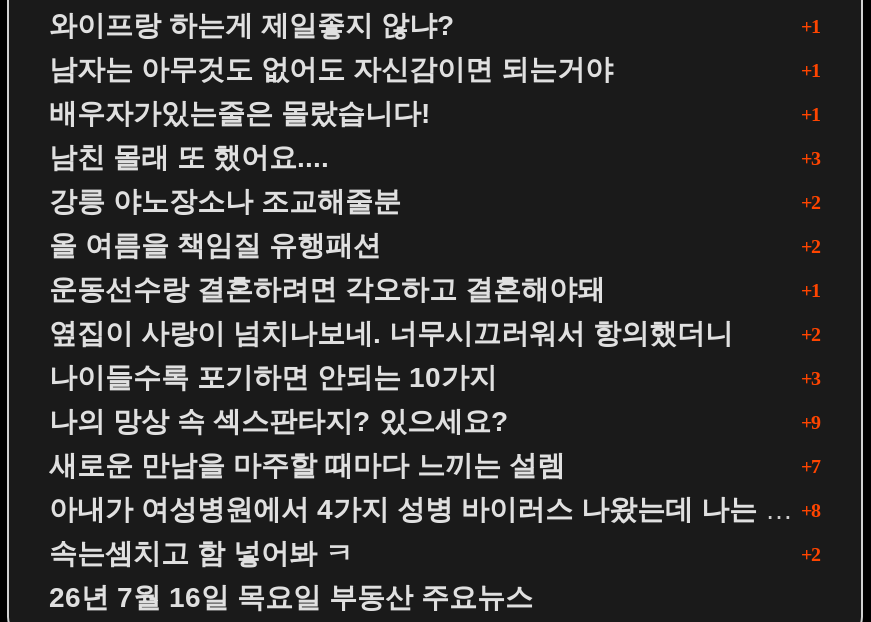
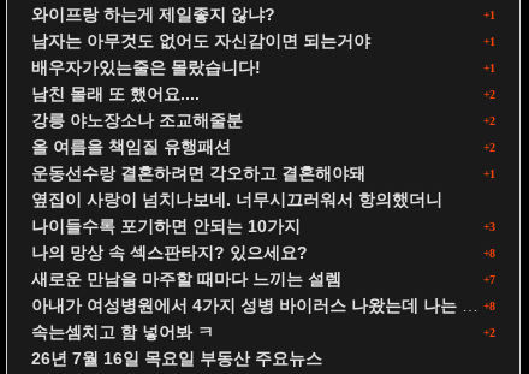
- +3
+ +2

- +2

- +9
+ +8
